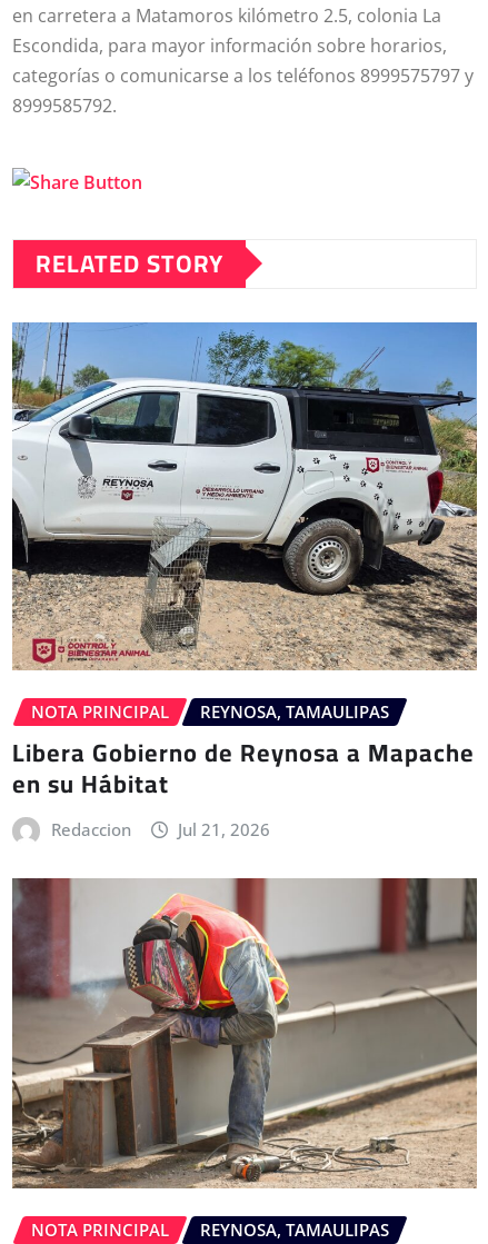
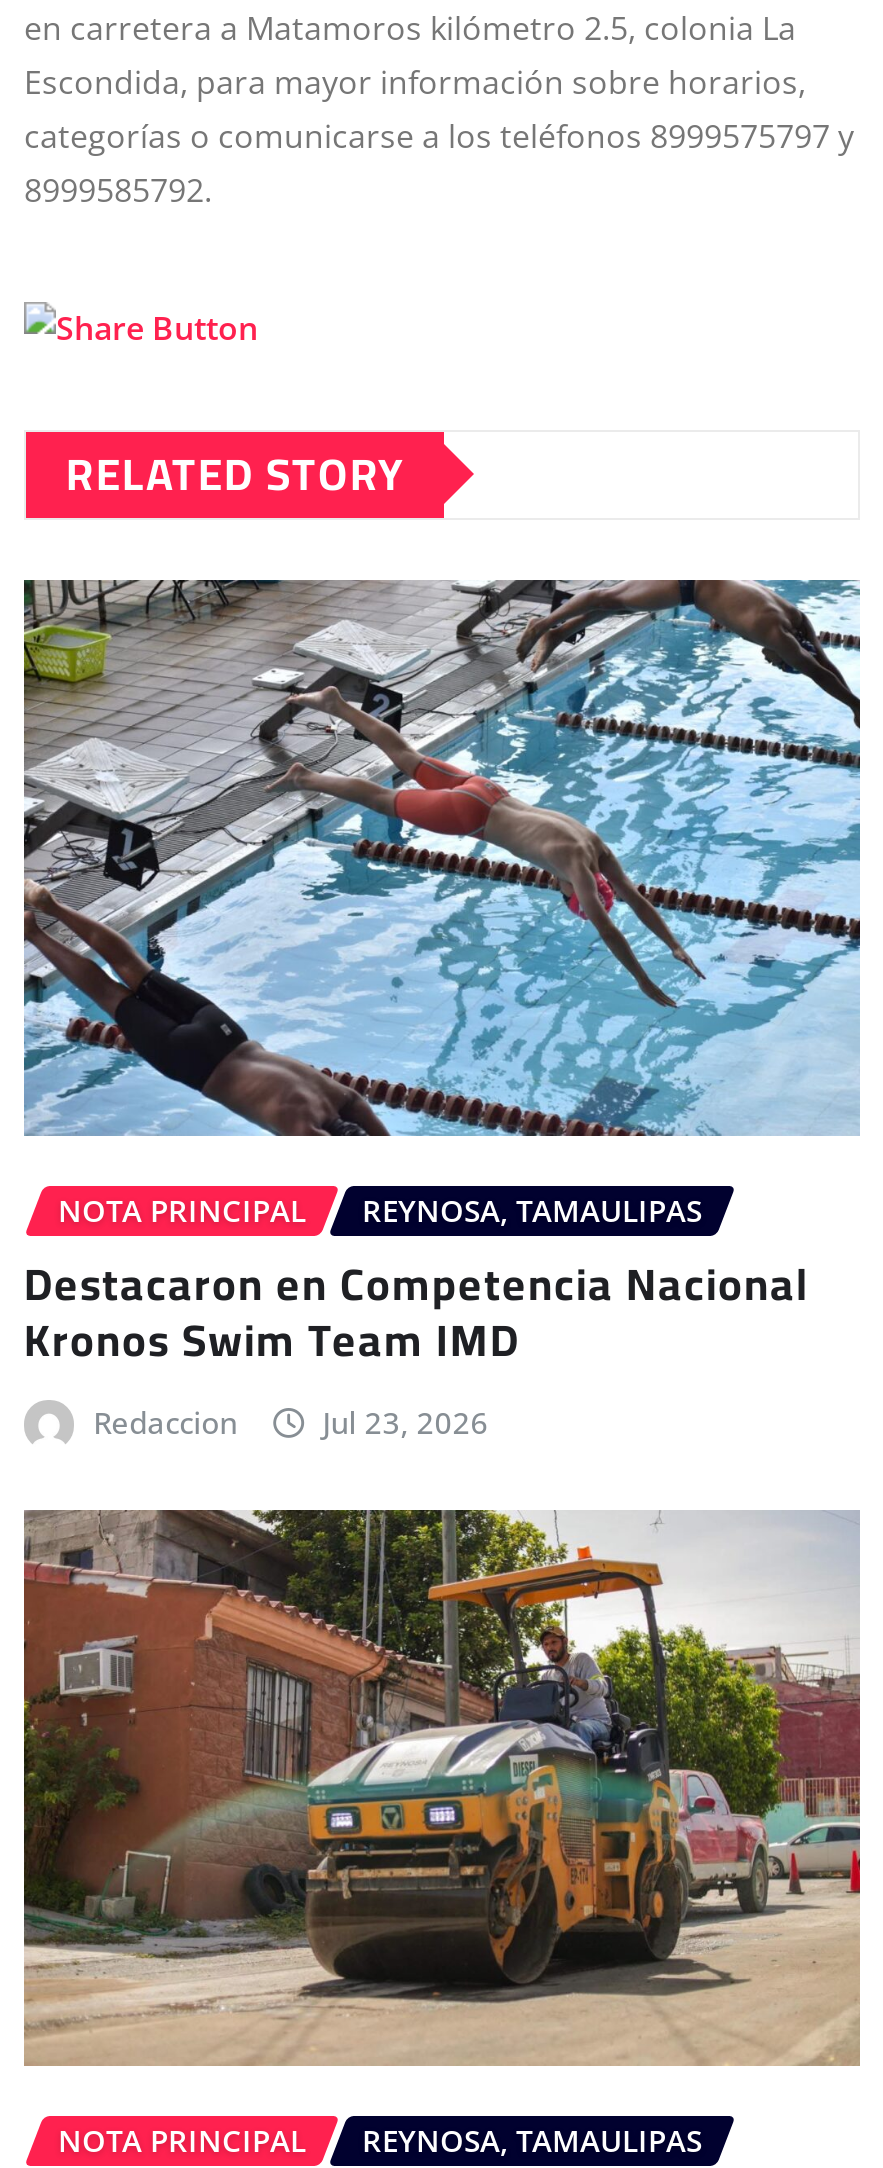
- [image]
+ [image]

- Libera Gobierno de Reynosa a Mapache
- en su Hábitat
+ Destacaron en Competencia Nacional
+ Kronos Swim Team IMD

- Jul 21, 2026
+ Jul 23, 2026

- [image]
+ [image]
